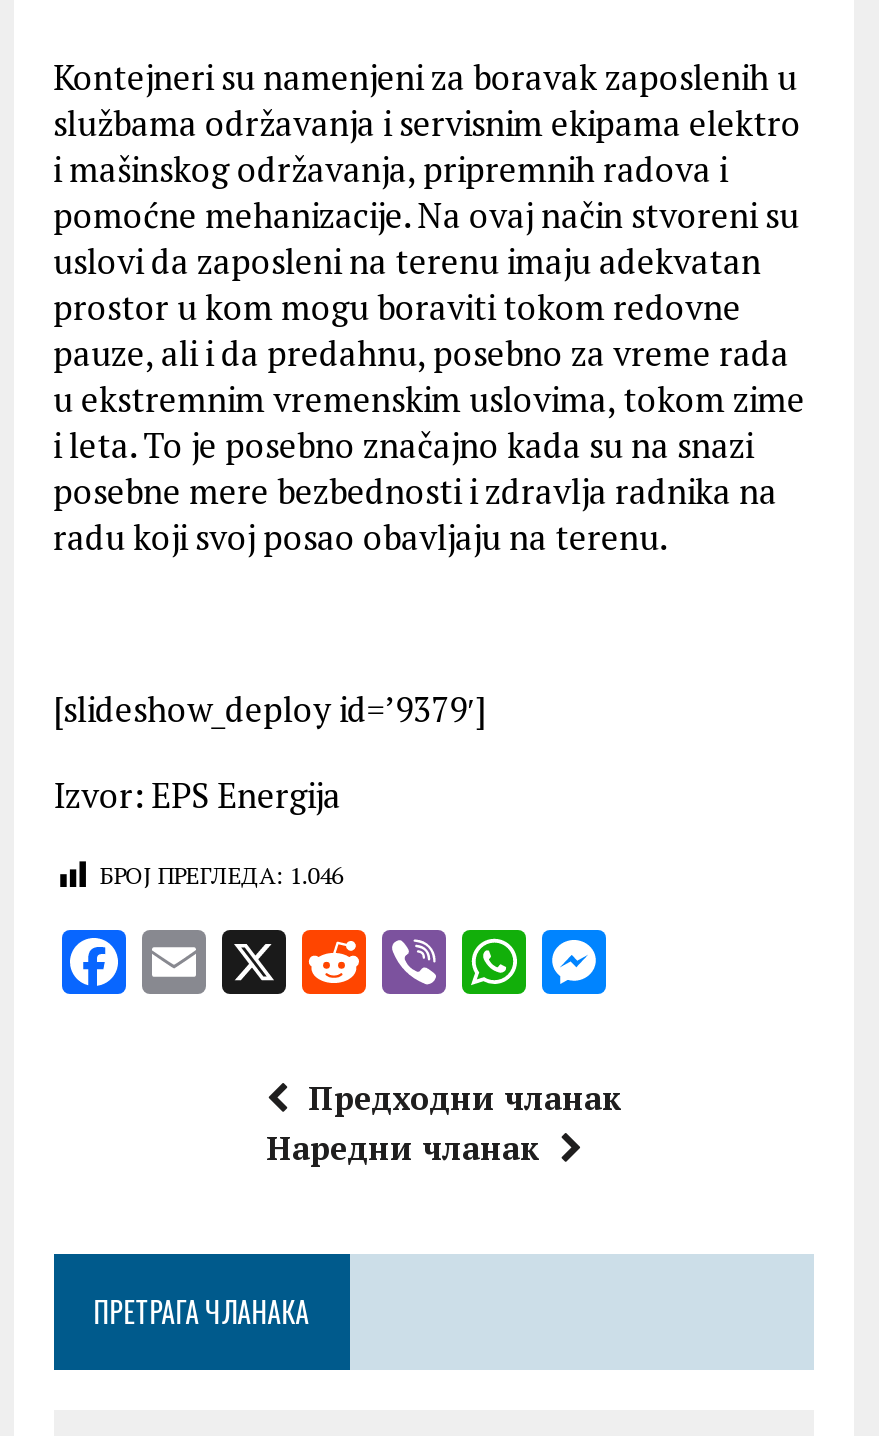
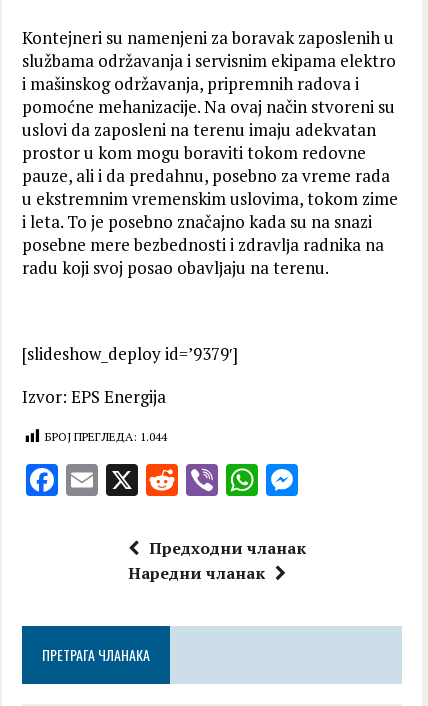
- БРОЈ ПРЕГЛЕДА: 1.046
+ БРОЈ ПРЕГЛЕДА: 1.044
